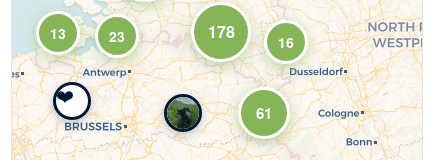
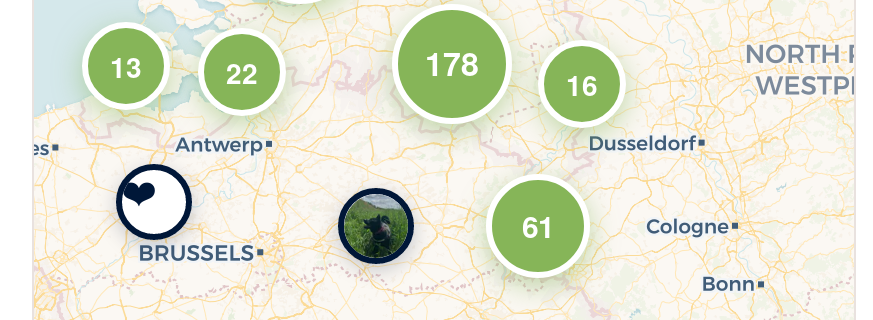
- 23
+ 22
